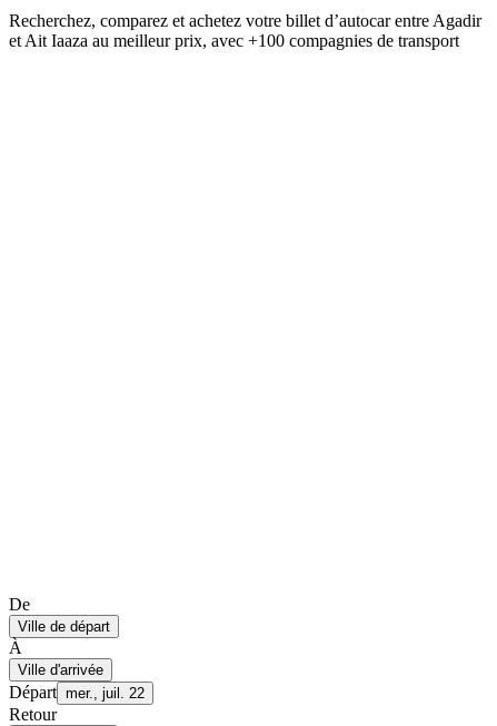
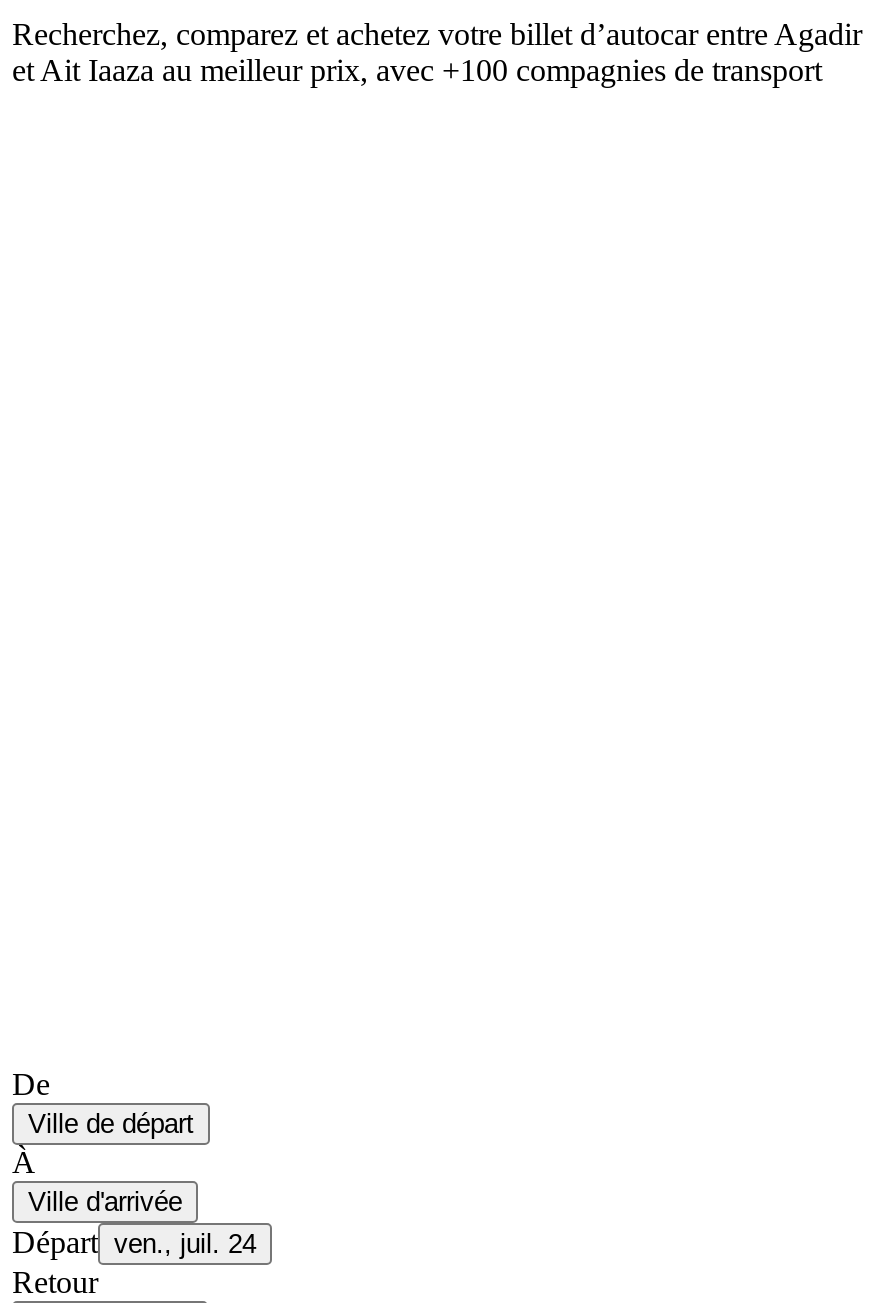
- Départ mer., juil. 22
+ Départ ven., juil. 24
